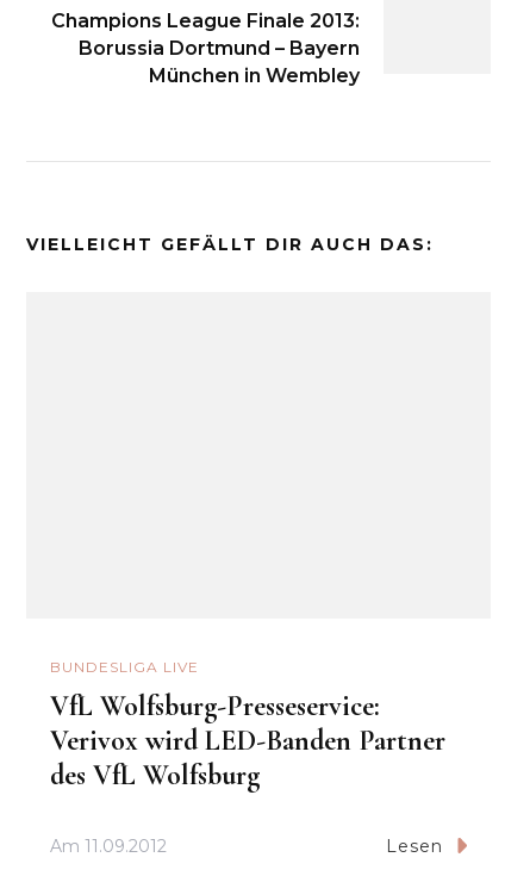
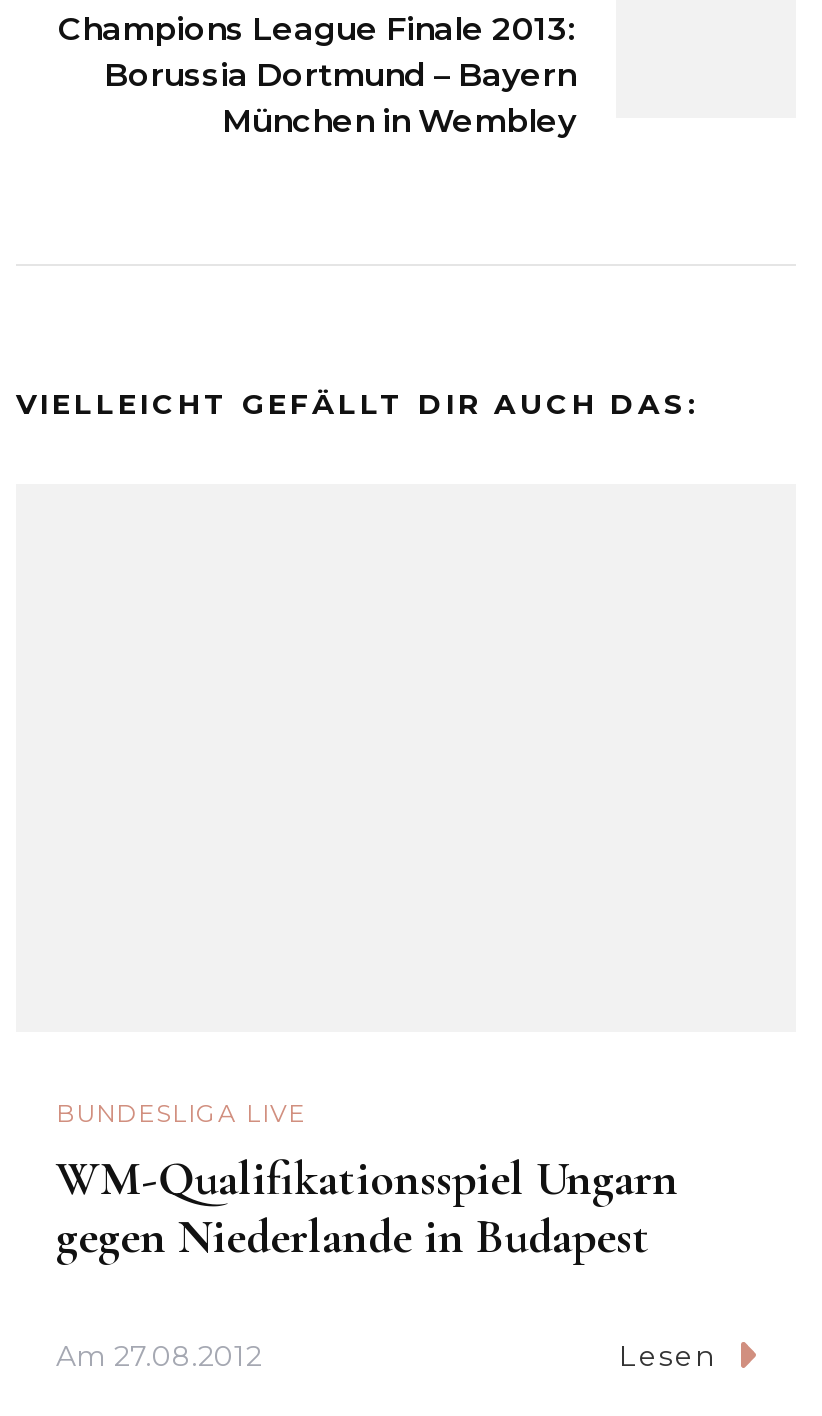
- VfL Wolfsburg-Presseservice:
- Verivox wird LED-Banden Partner
- des VfL Wolfsburg
+ WM-Qualifikationsspiel Ungarn
+ gegen Niederlande in Budapest

- Am 11.09.2012
+ Am 27.08.2012
